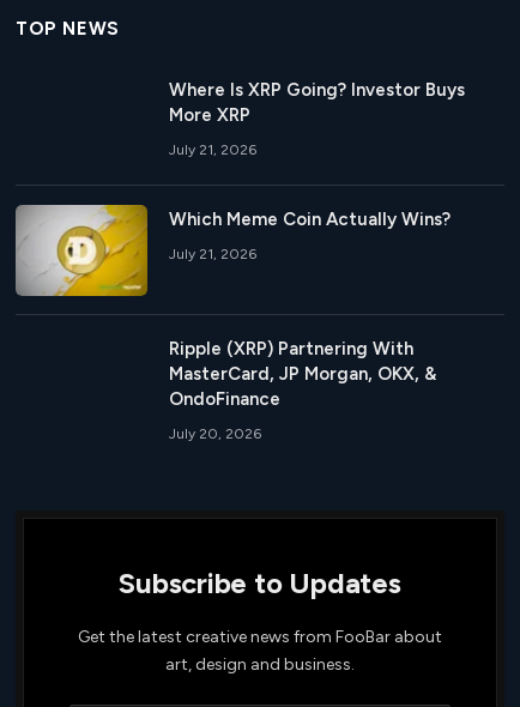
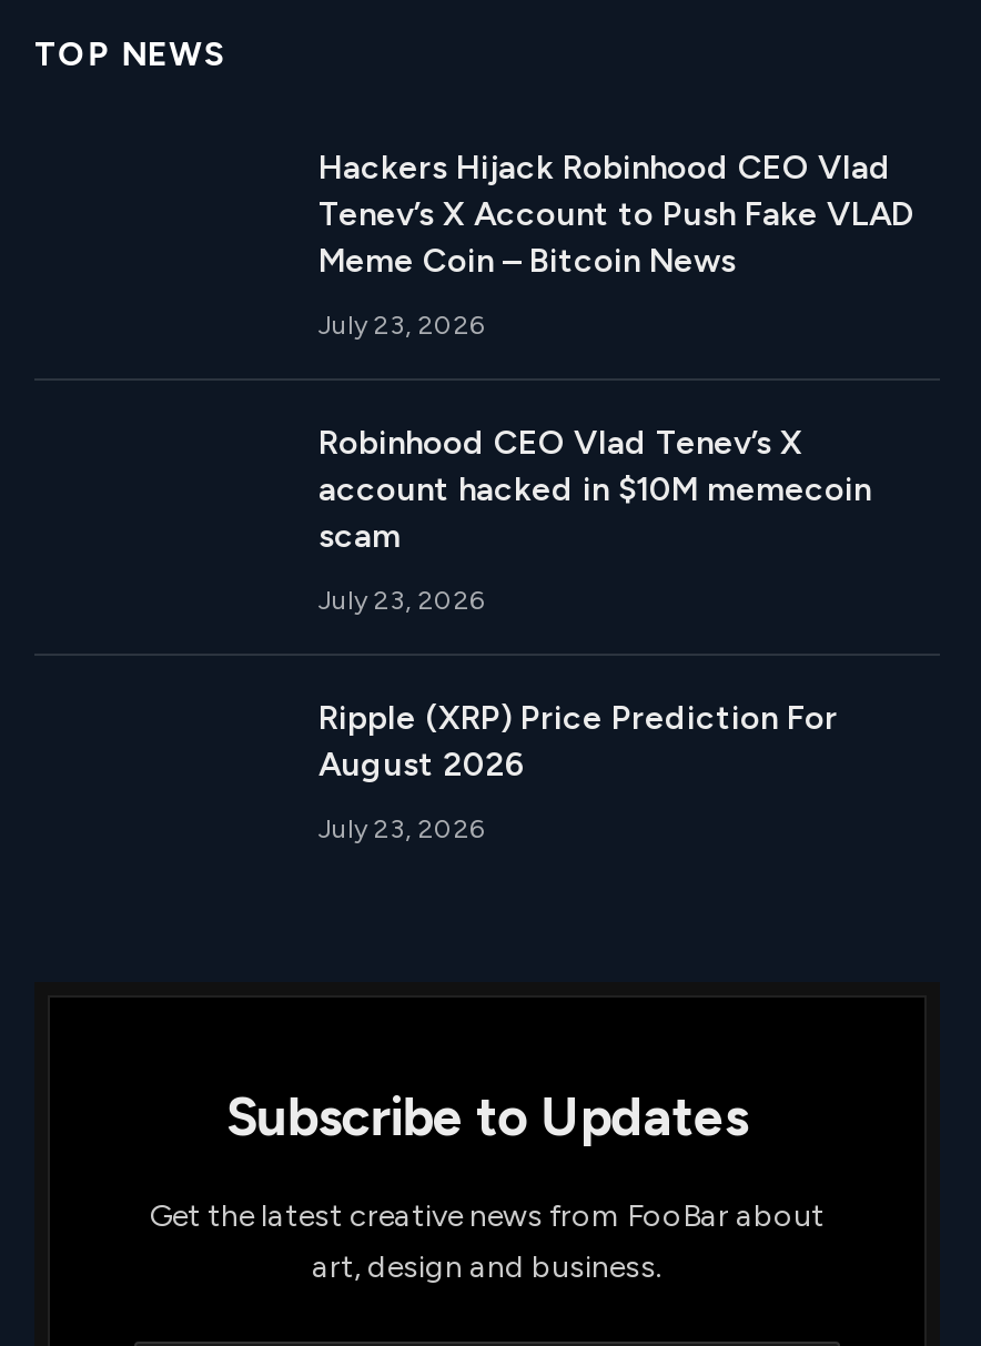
- Where Is XRP Going? Investor Buys
- More XRP
+ Hackers Hijack Robinhood CEO Vlad
+ Tenev’s X Account to Push Fake VLAD
+ Meme Coin – Bitcoin News

- July 21, 2026
+ July 23, 2026

- [image]

- Which Meme Coin Actually Wins?
+ Robinhood CEO Vlad Tenev’s X
+ account hacked in $10M memecoin
+ scam

- July 21, 2026
+ July 23, 2026

- Ripple (XRP) Partnering With
- MasterCard, JP Morgan, OKX, &
- OndoFinance
+ Ripple (XRP) Price Prediction For
+ August 2026

- July 20, 2026
+ July 23, 2026
